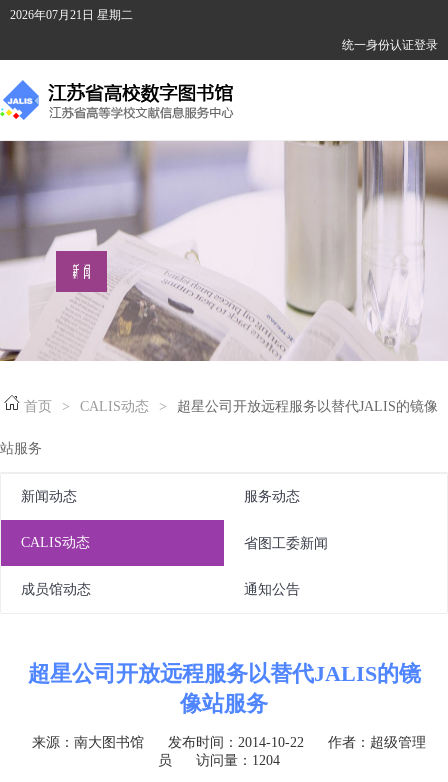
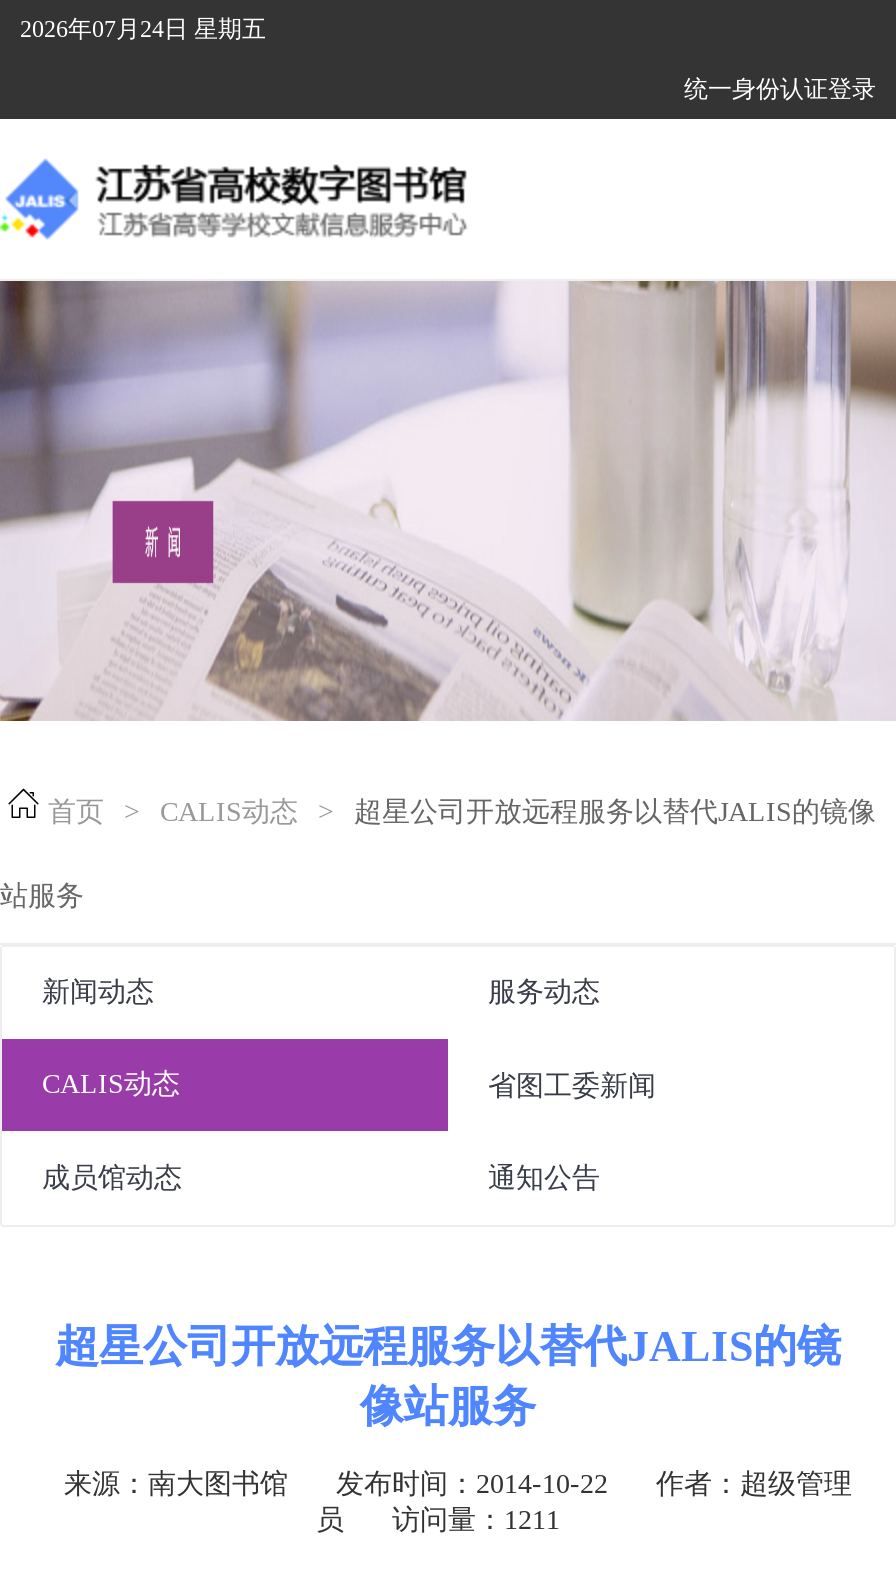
- 2026年07月21日 星期二
+ 2026年07月24日 星期五

- 员 访问量：1204
+ 员 访问量：1211
